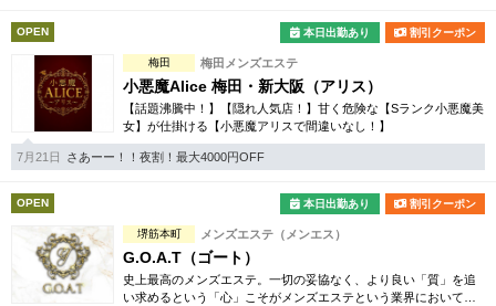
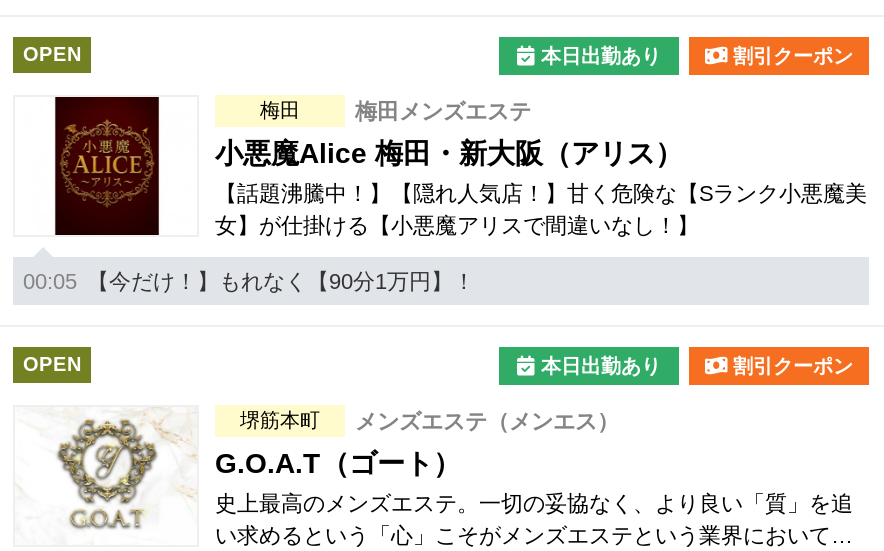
- 7月21日 さあーー！！夜割！最大4000円OFF
+ 00:05 【今だけ！】もれなく【90分1万円】！
